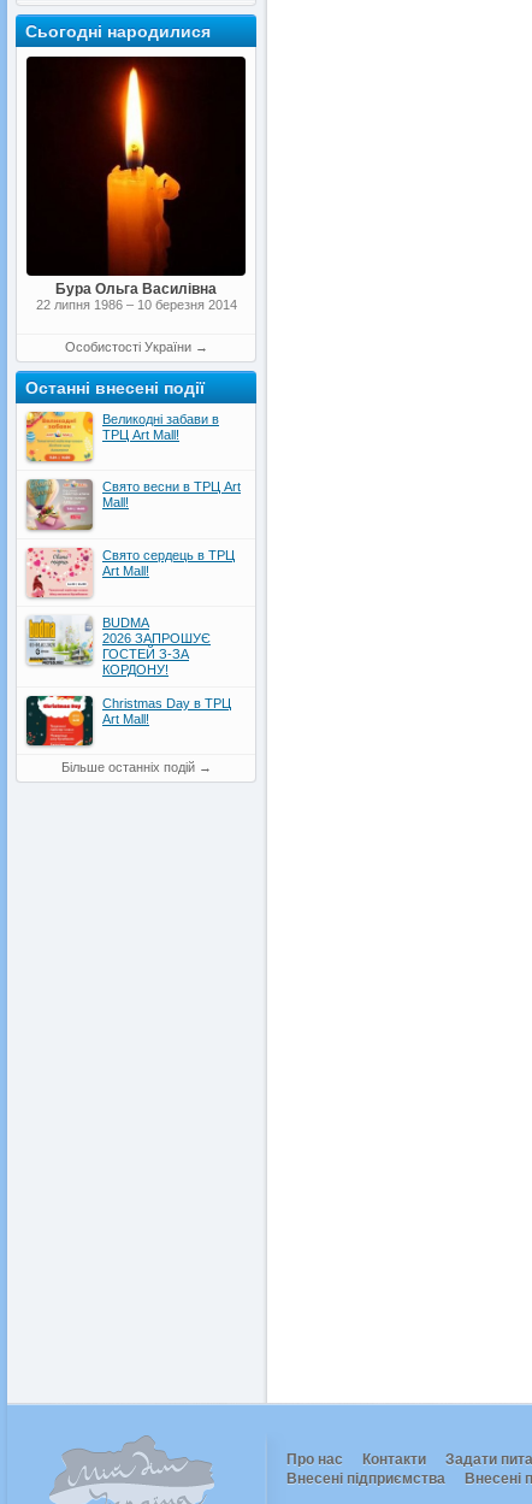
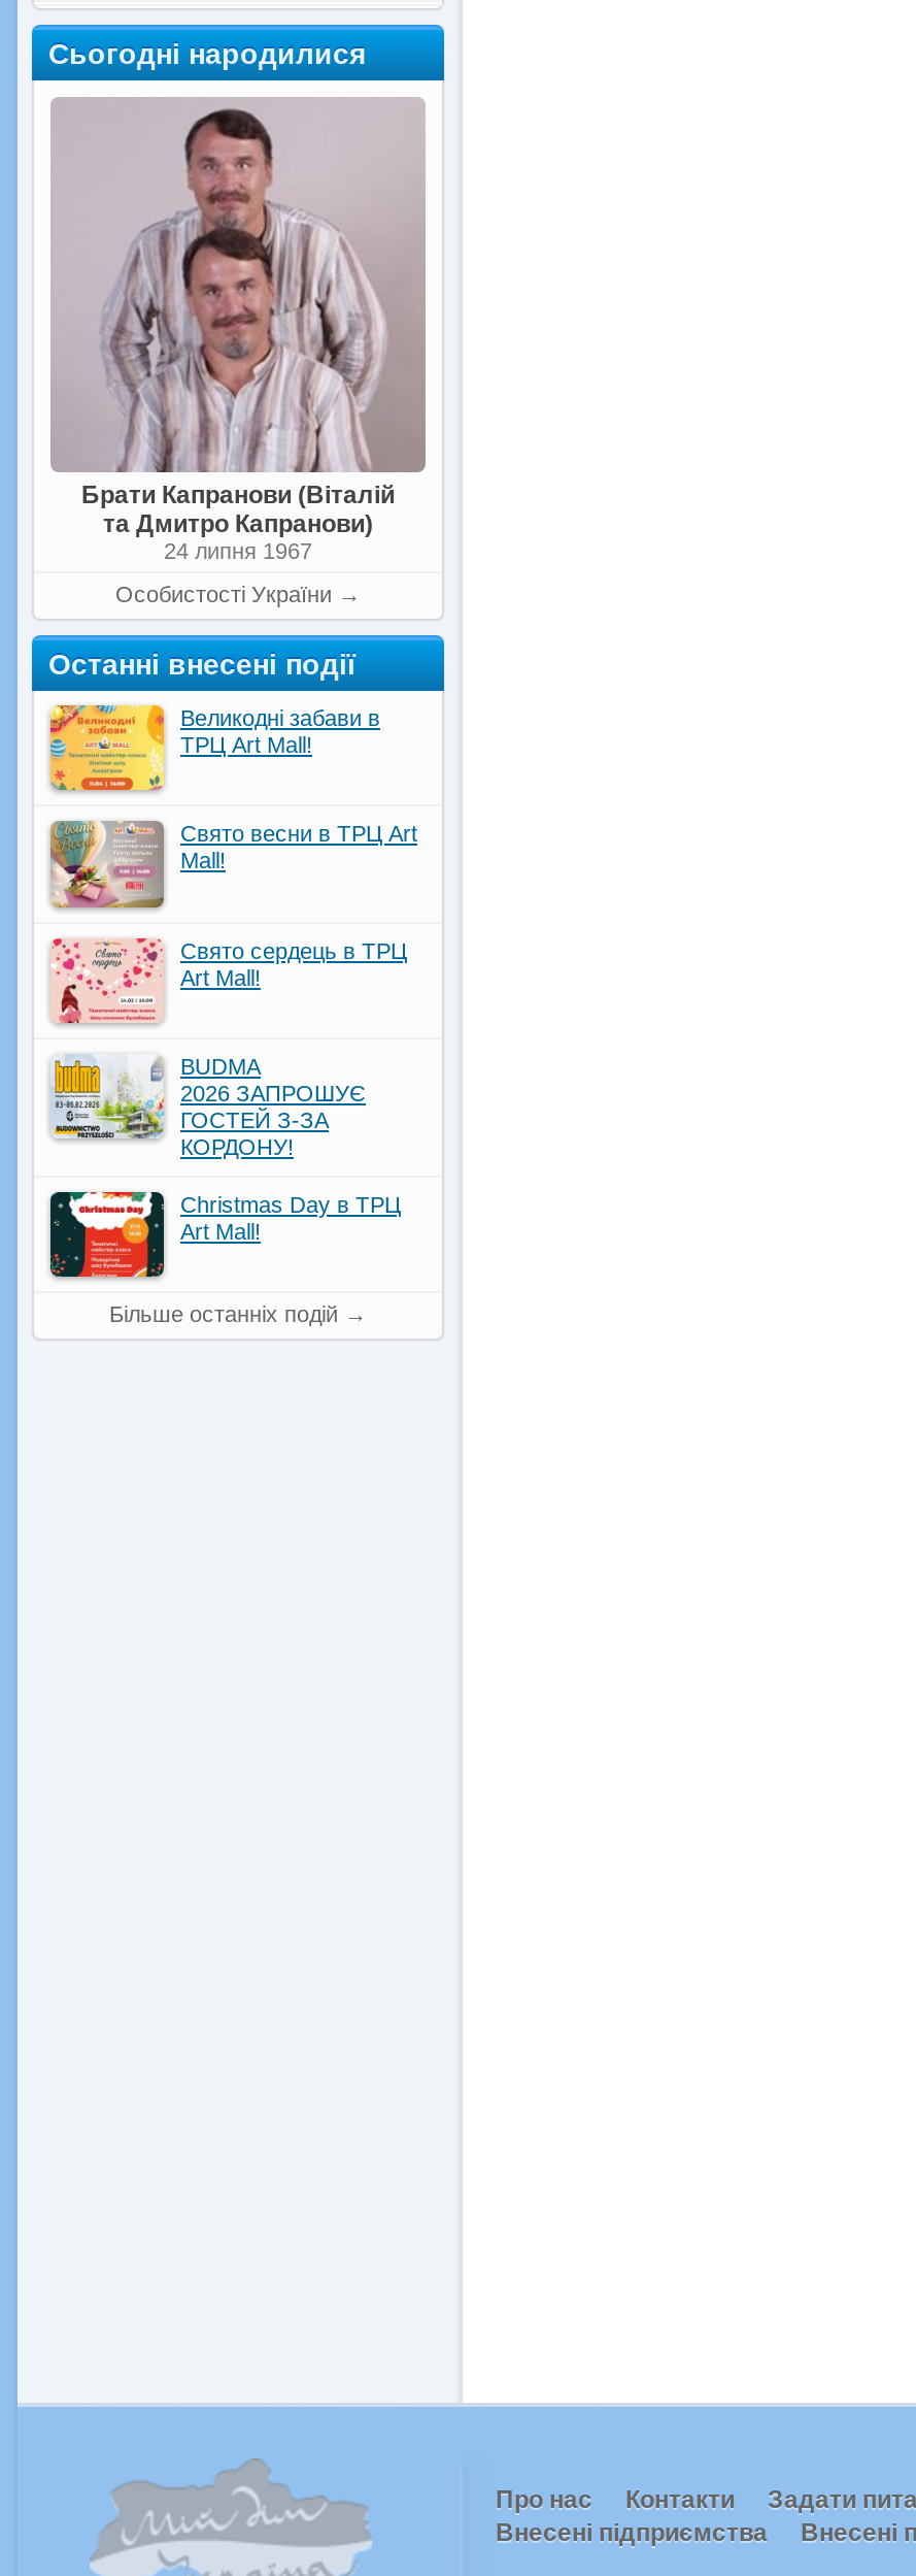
- [image]
- Бура Ольга Василівна
- 22 липня 1986 – 10 березня 2014
+ [image]
+ Брати Капранови (Віталій
+ та Дмитро Капранови)
+ 24 липня 1967
